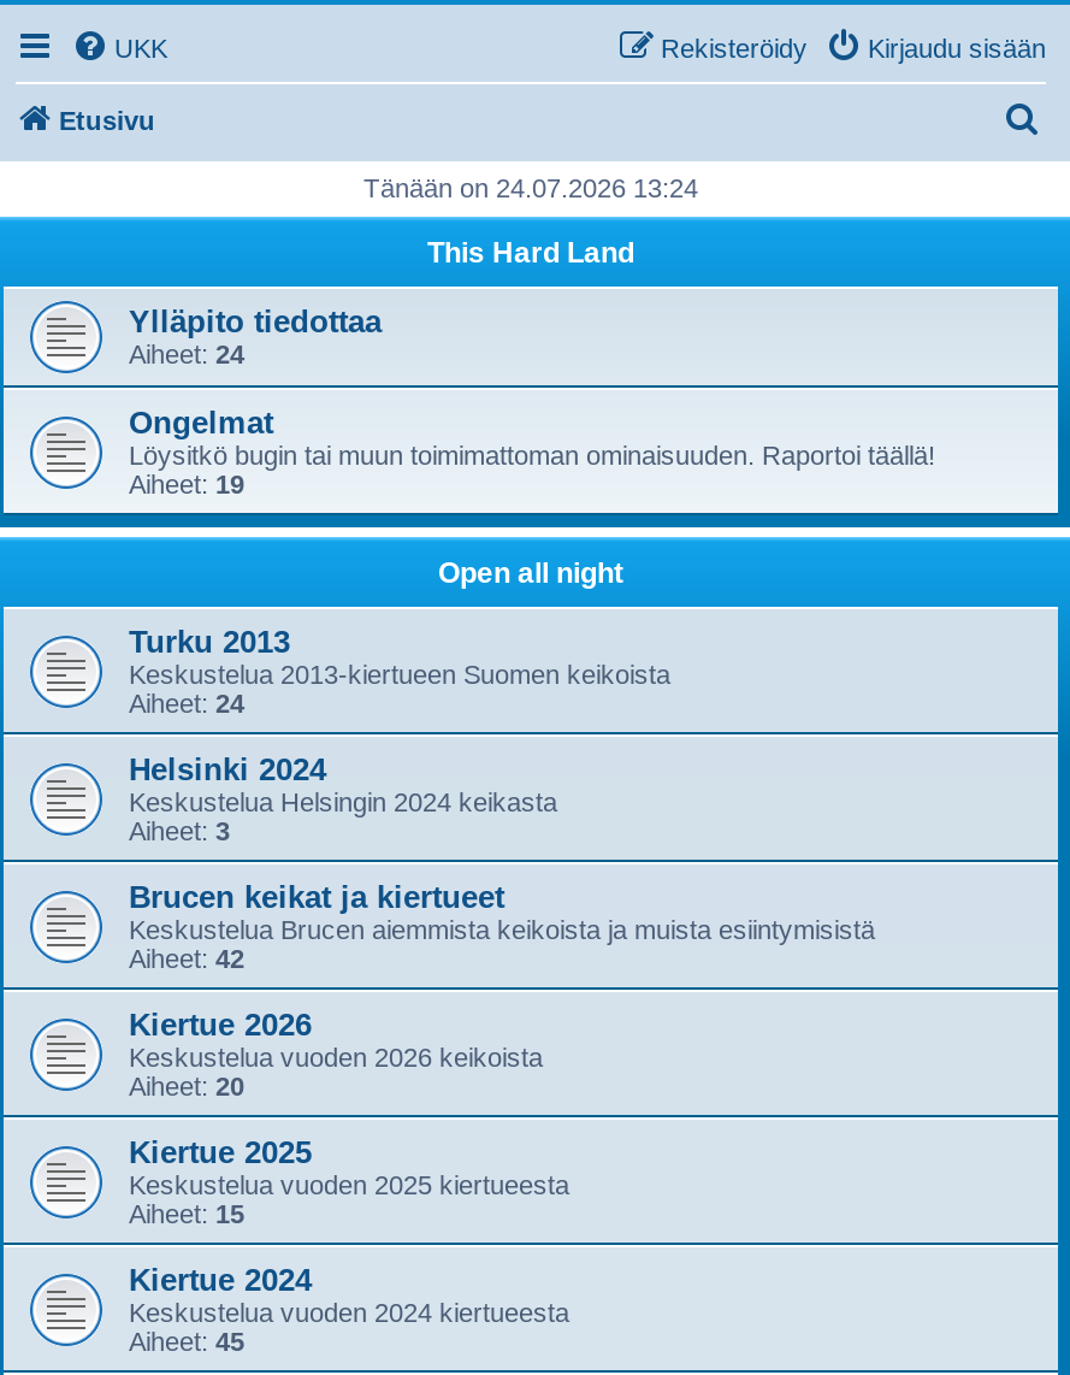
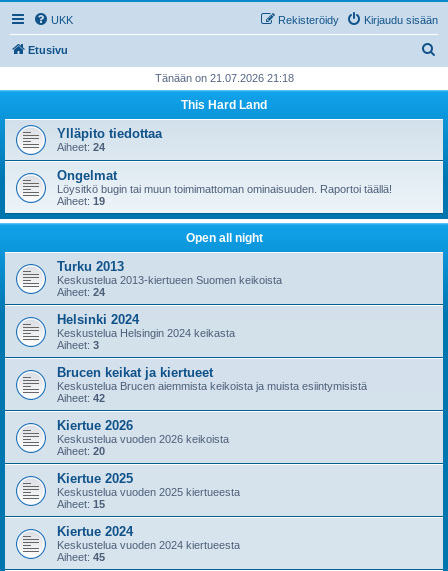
- Tänään on 24.07.2026 13:24
+ Tänään on 21.07.2026 21:18
